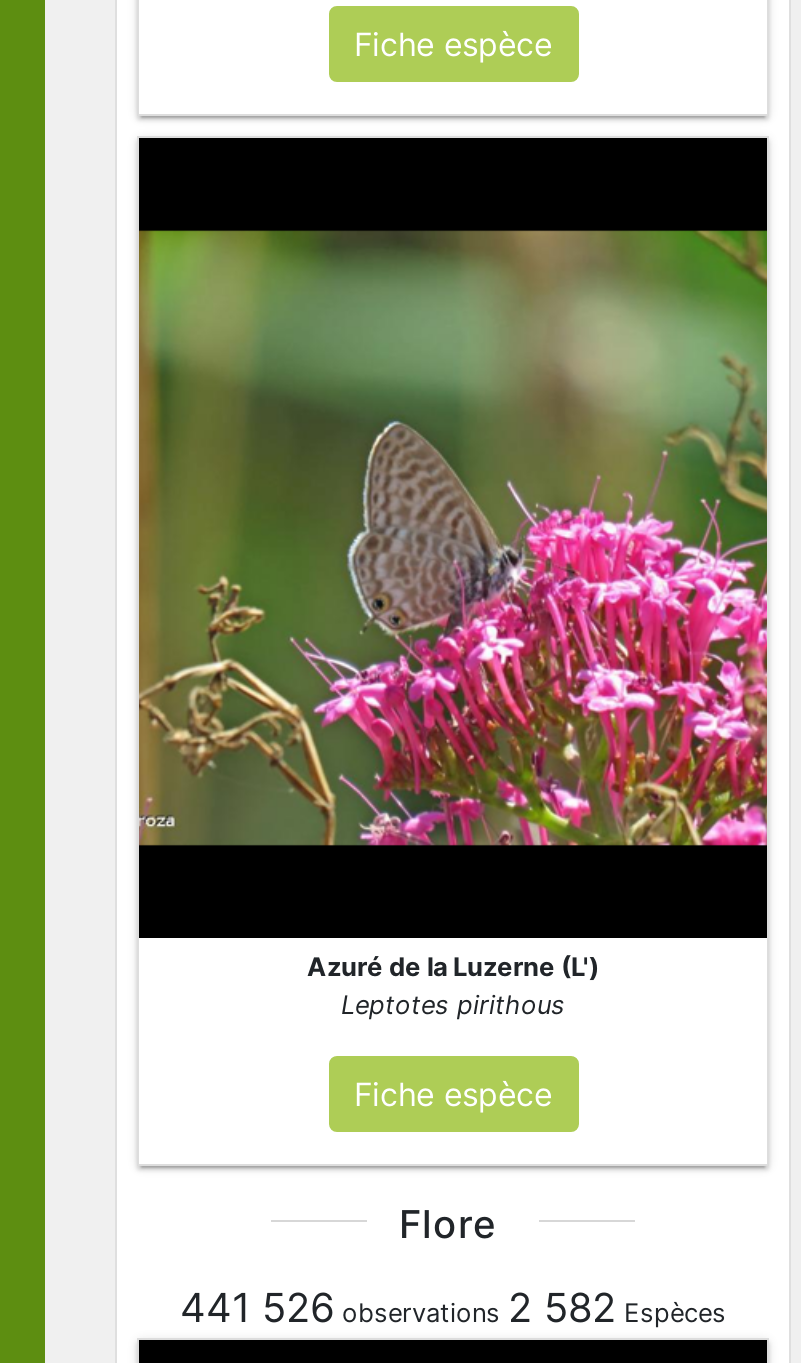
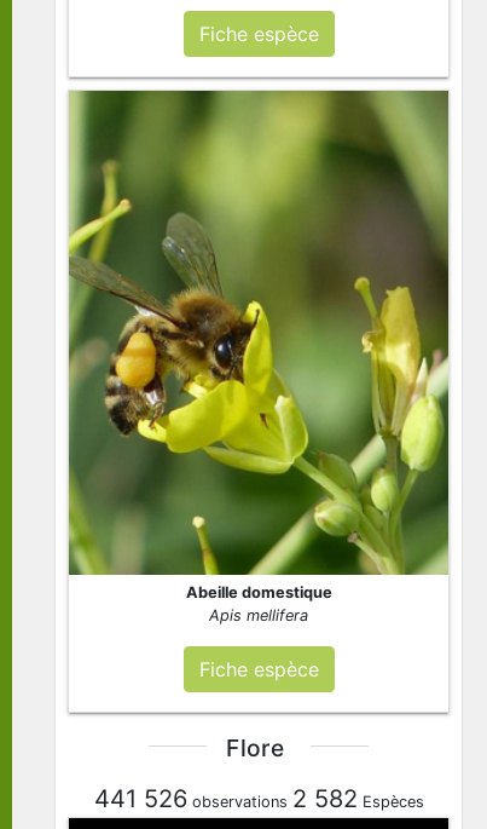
- [image]
- Azuré de la Luzerne (L')
- Leptotes pirithous
+ [image]
+ Abeille domestique
+ Apis mellifera
